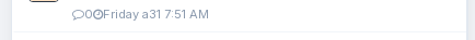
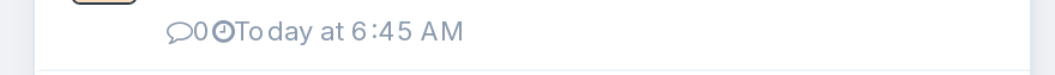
- 0 Friday a31 7:51 AM
+ 0 Today at 6:45 AM
